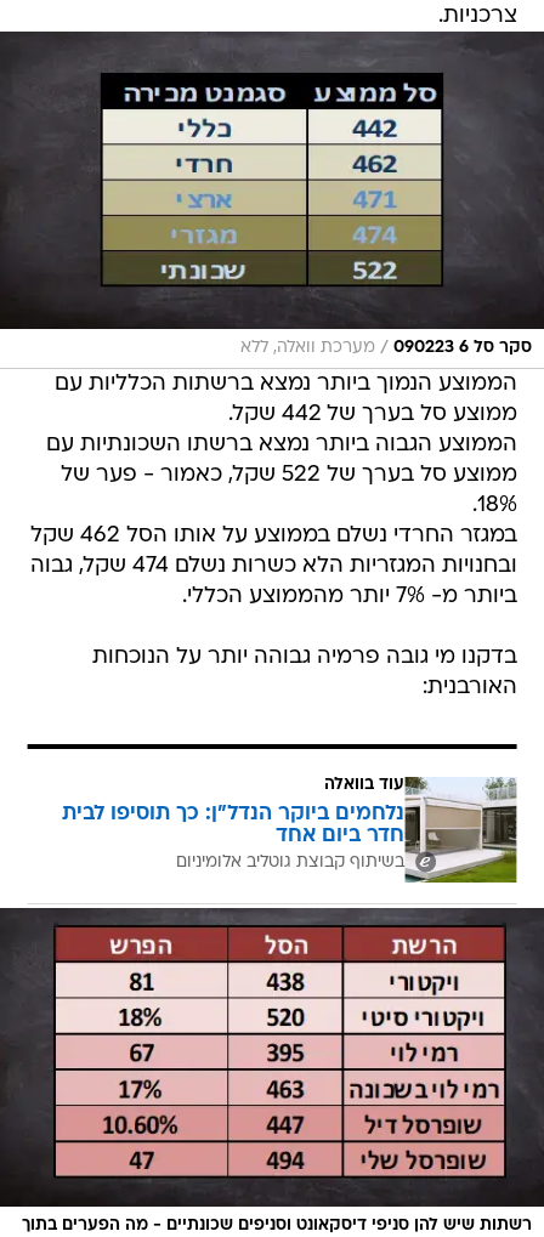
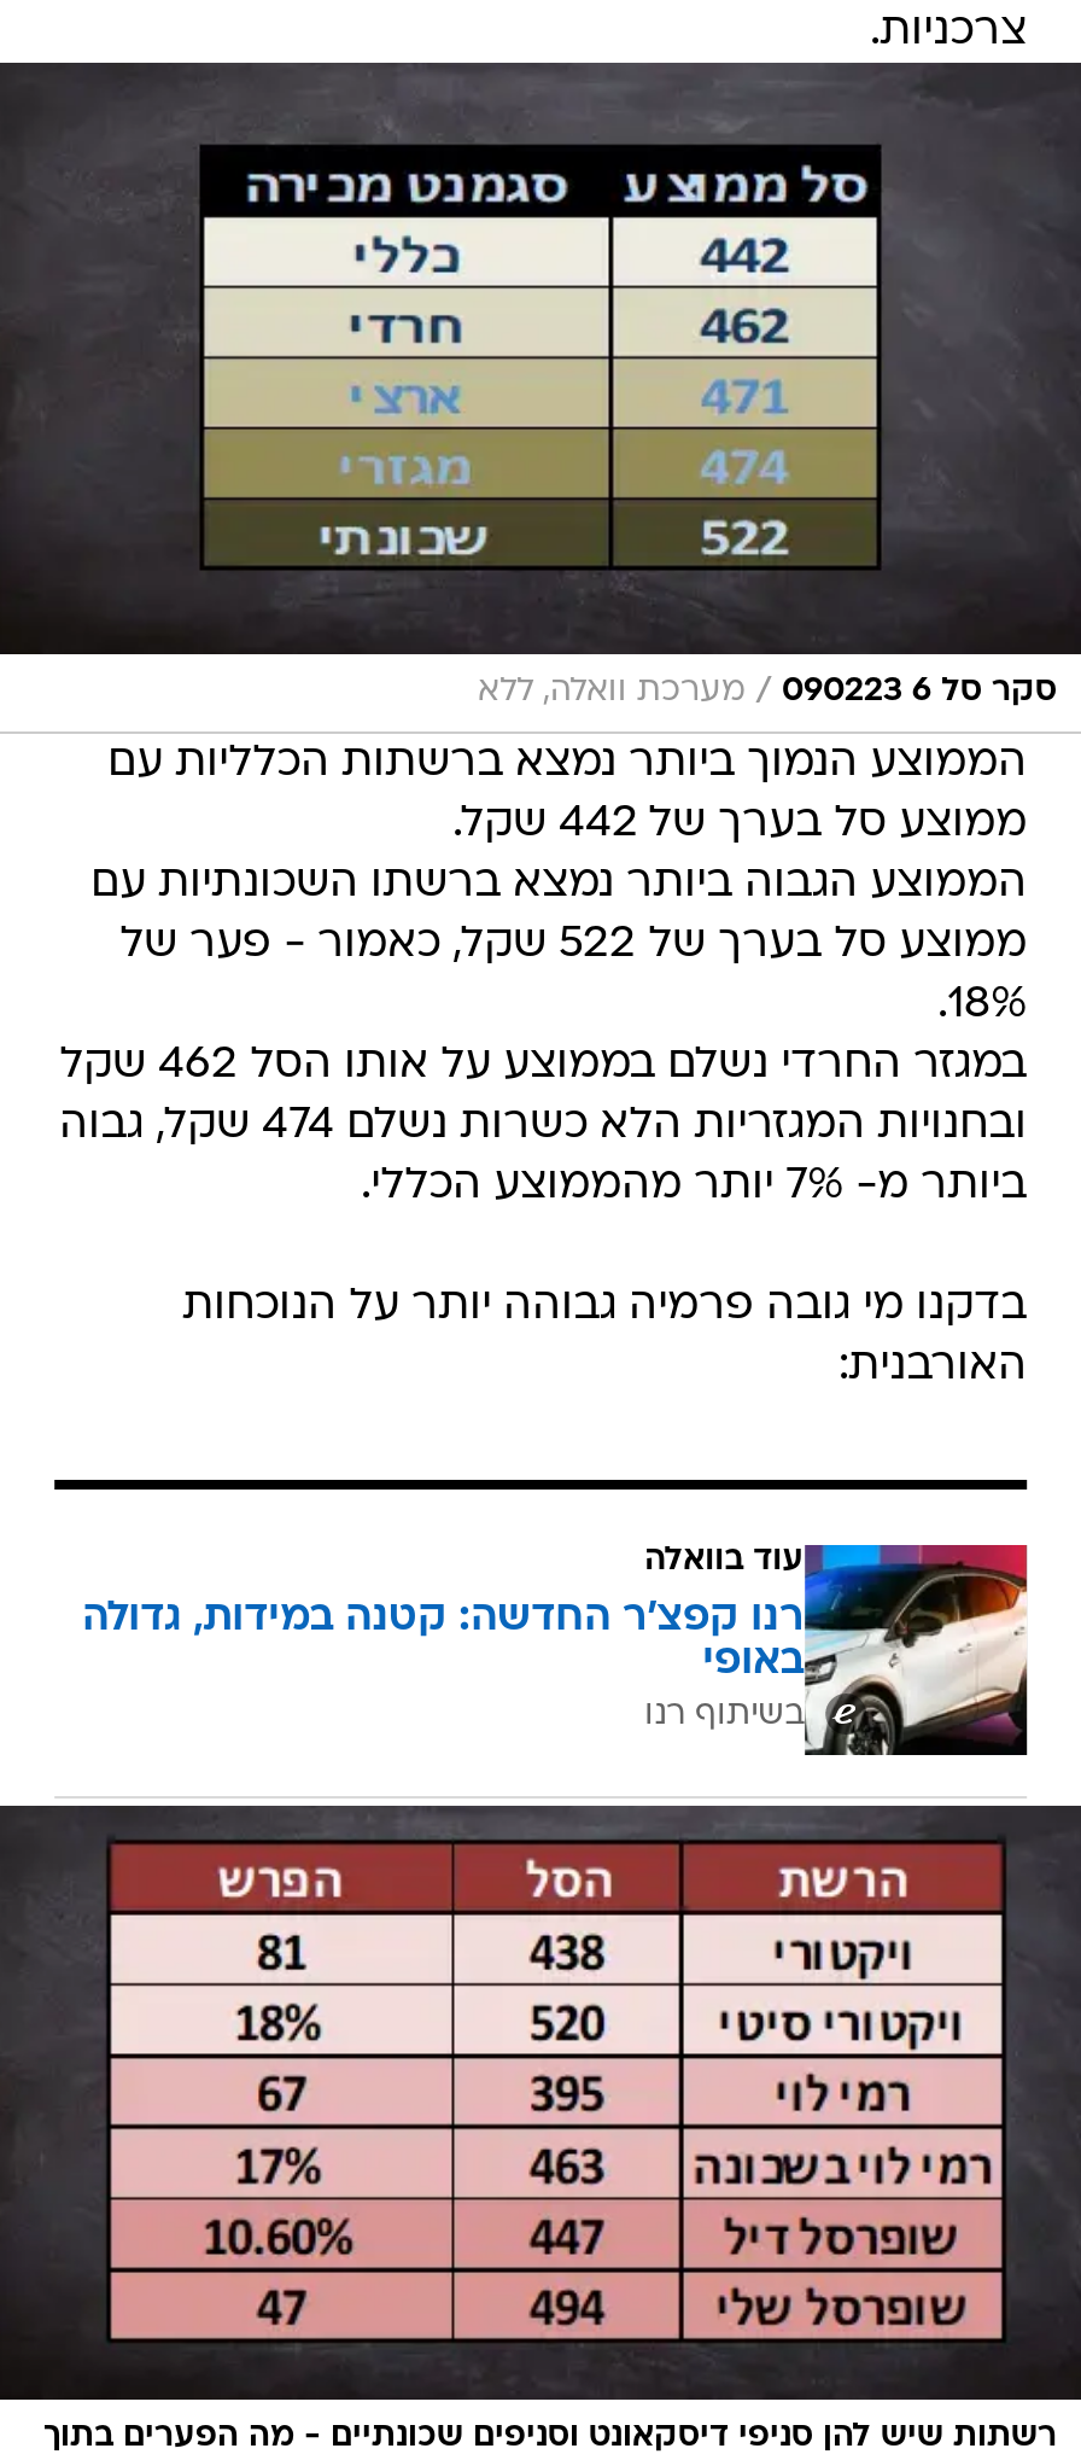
- [image]
- נלחמים ביוקר הנדל"ן: כך תוסיפו לבית
- חדר ביום אחד
- בשיתוף קבוצת גוטליב אלומיניום
+ [image]
+ רנו קפצ'ר החדשה: קטנה במידות, גדולה
+ באופי
+ בשיתוף רנו
